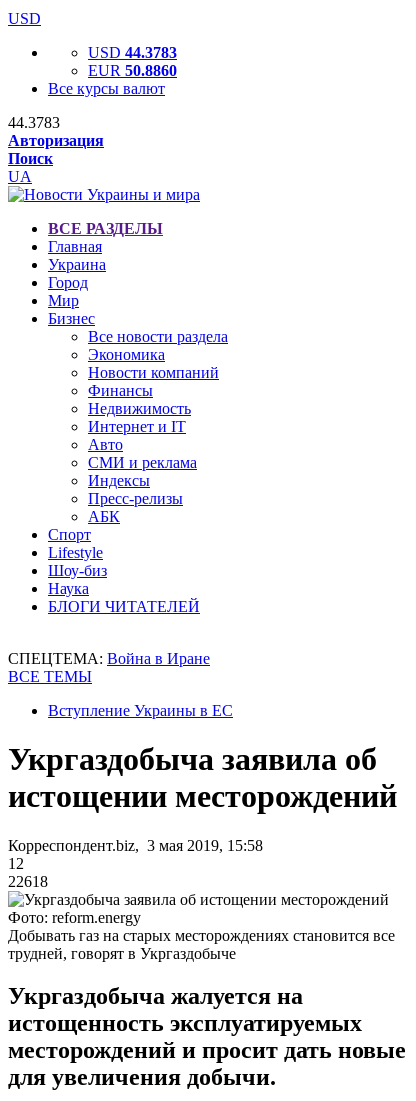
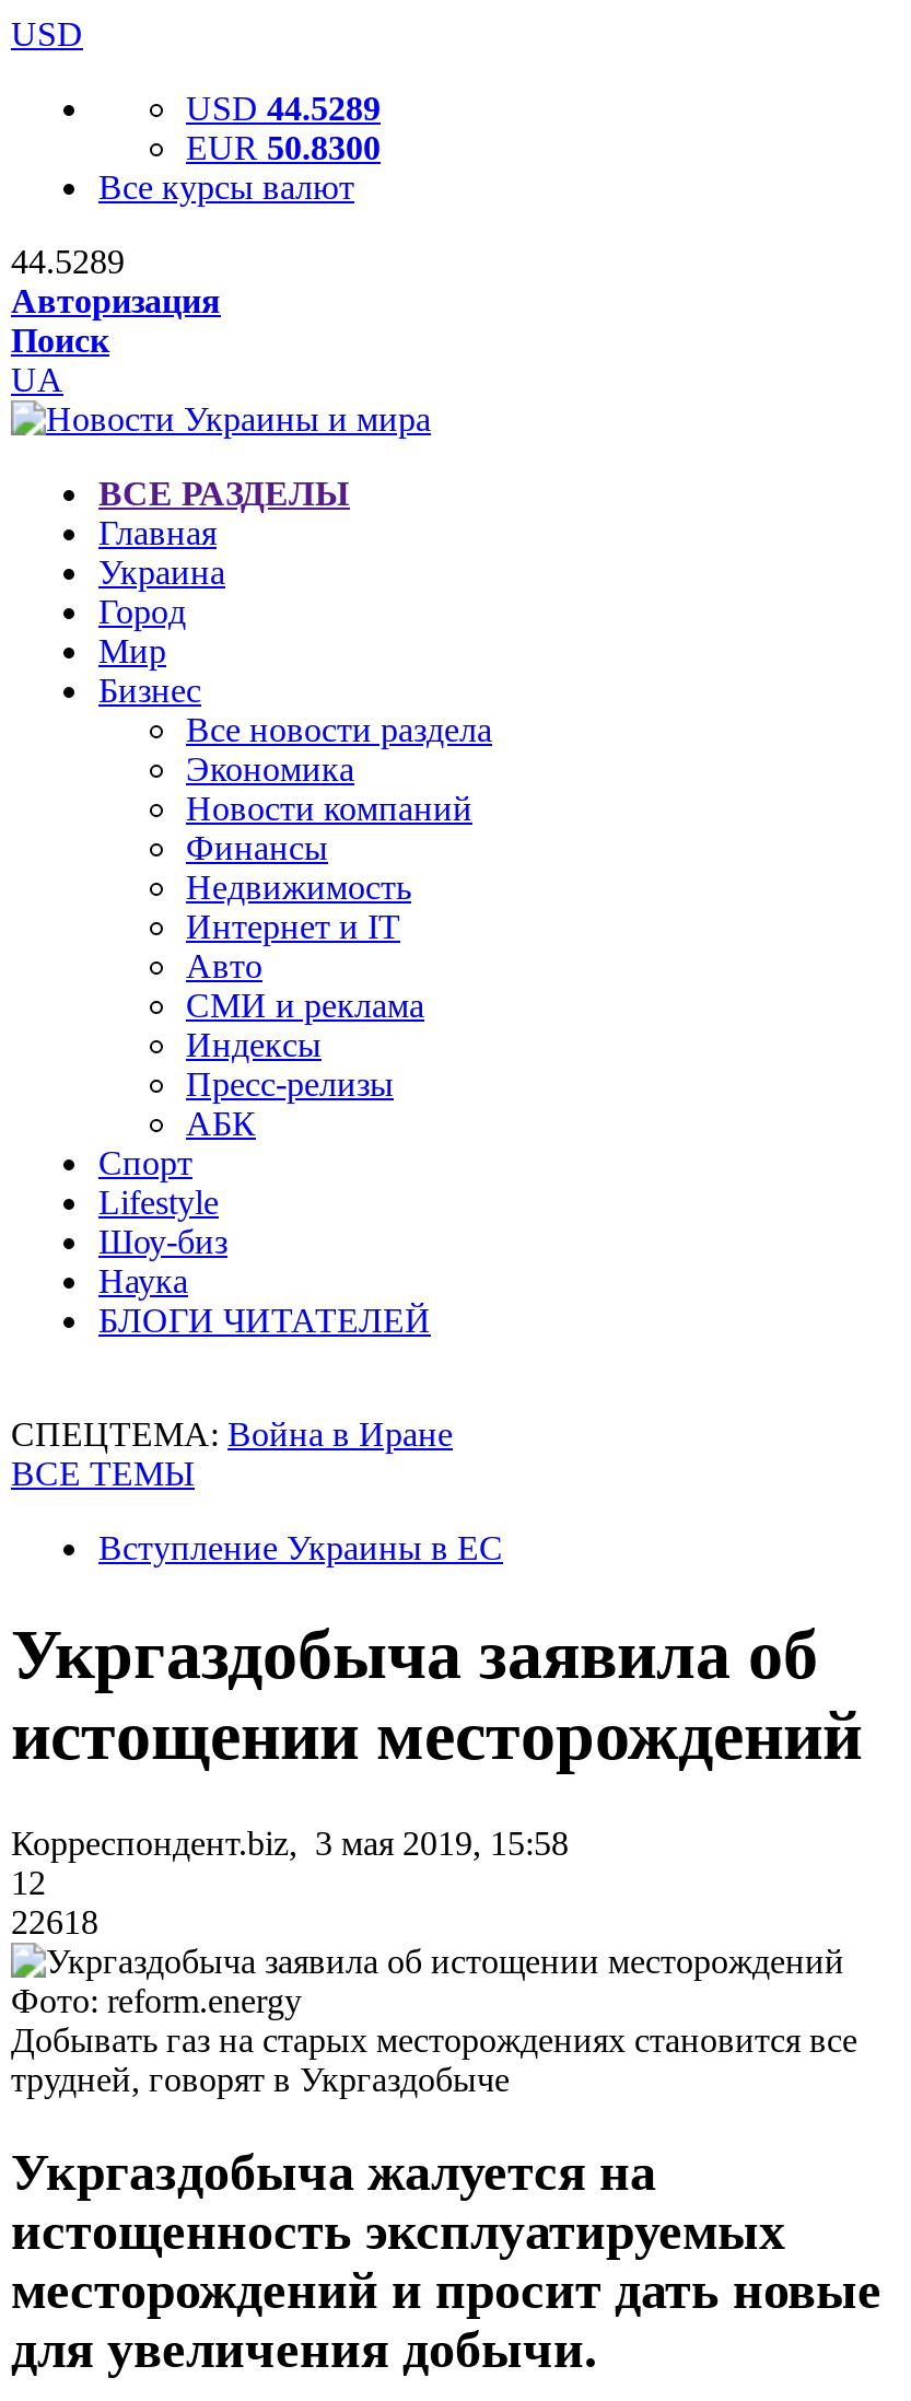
- USD 44.3783
+ USD 44.5289

- EUR 50.8860
+ EUR 50.8300

- 44.3783
+ 44.5289
